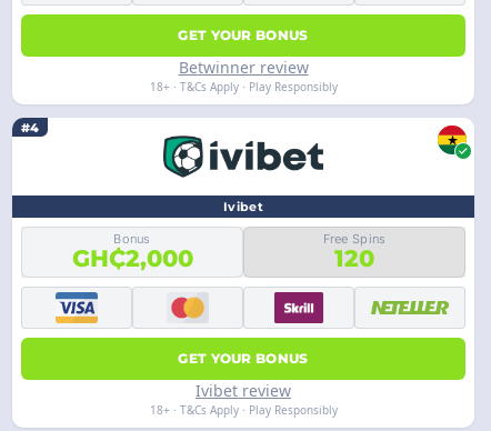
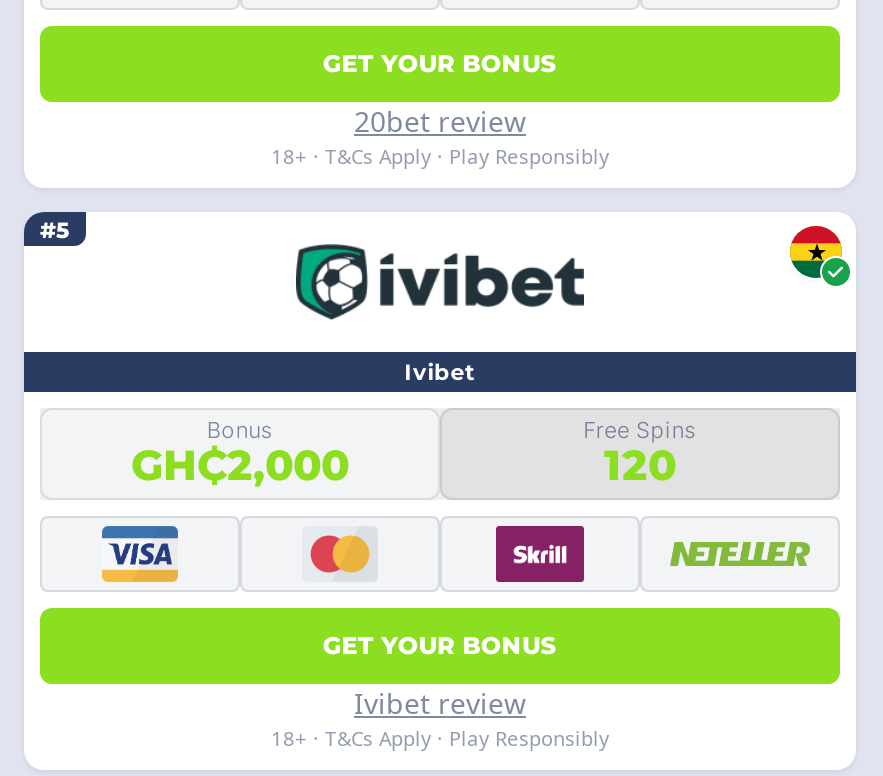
- Betwinner review
+ 20bet review

- #4
+ #5
